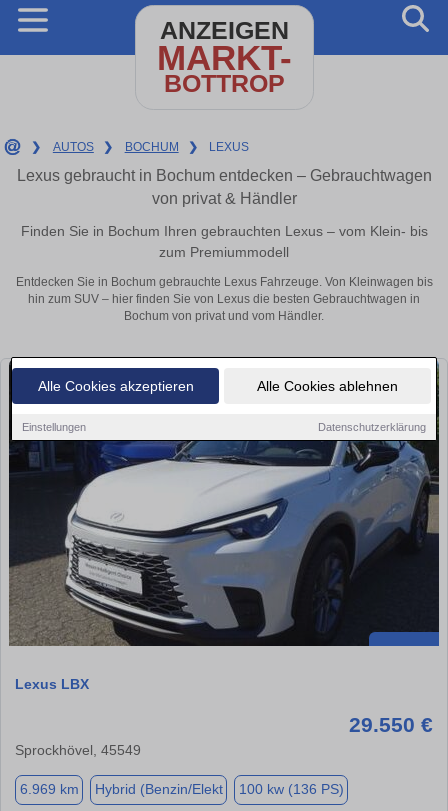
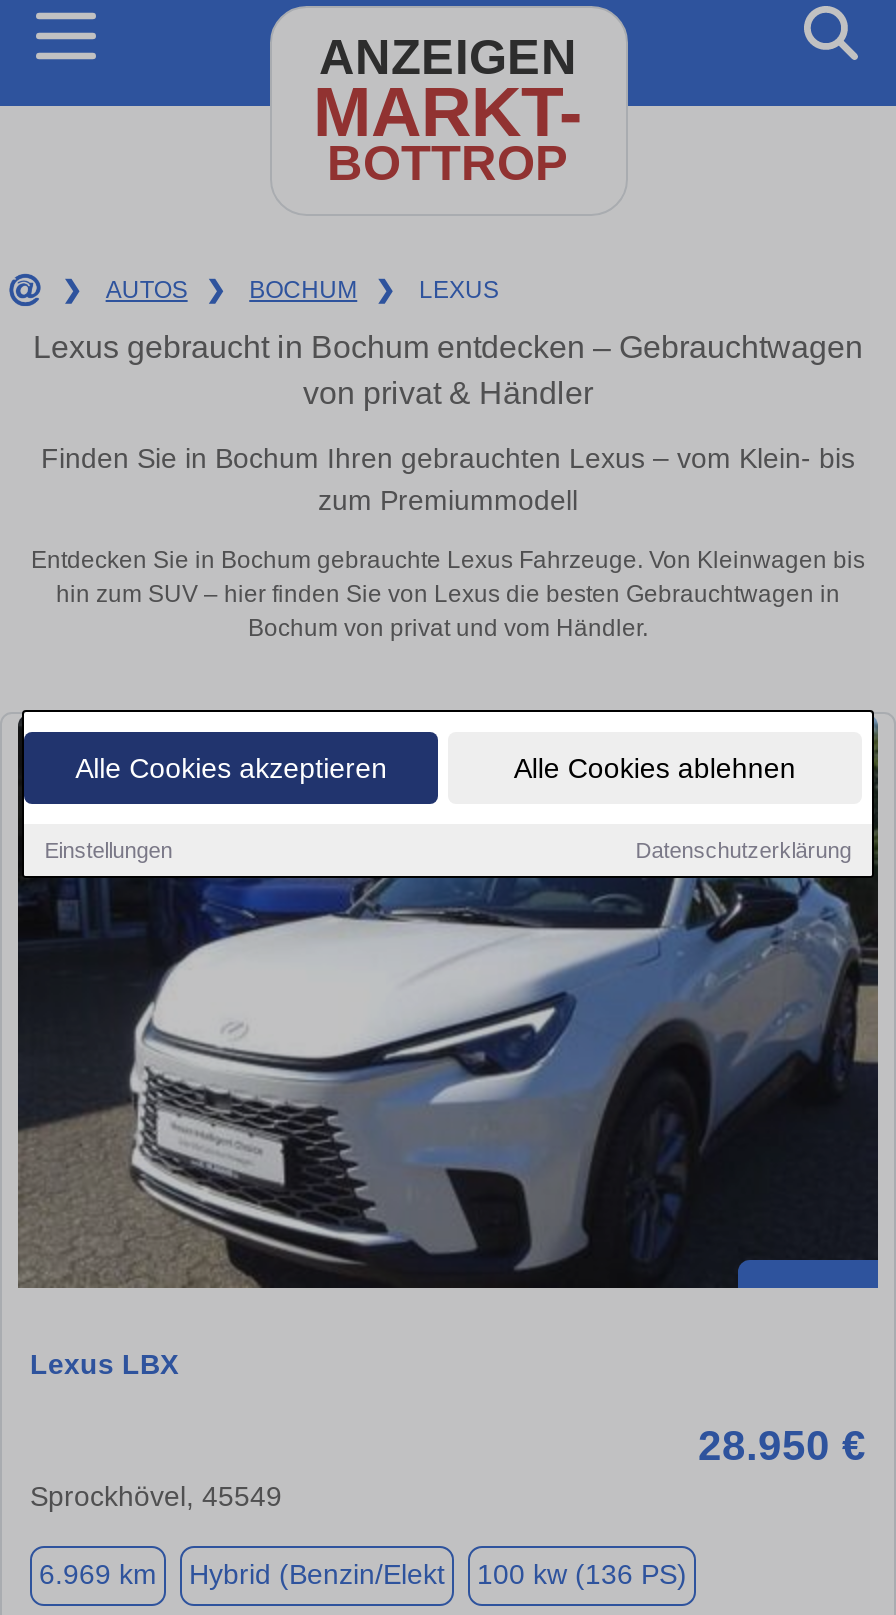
- 29.550 €
+ 28.950 €
